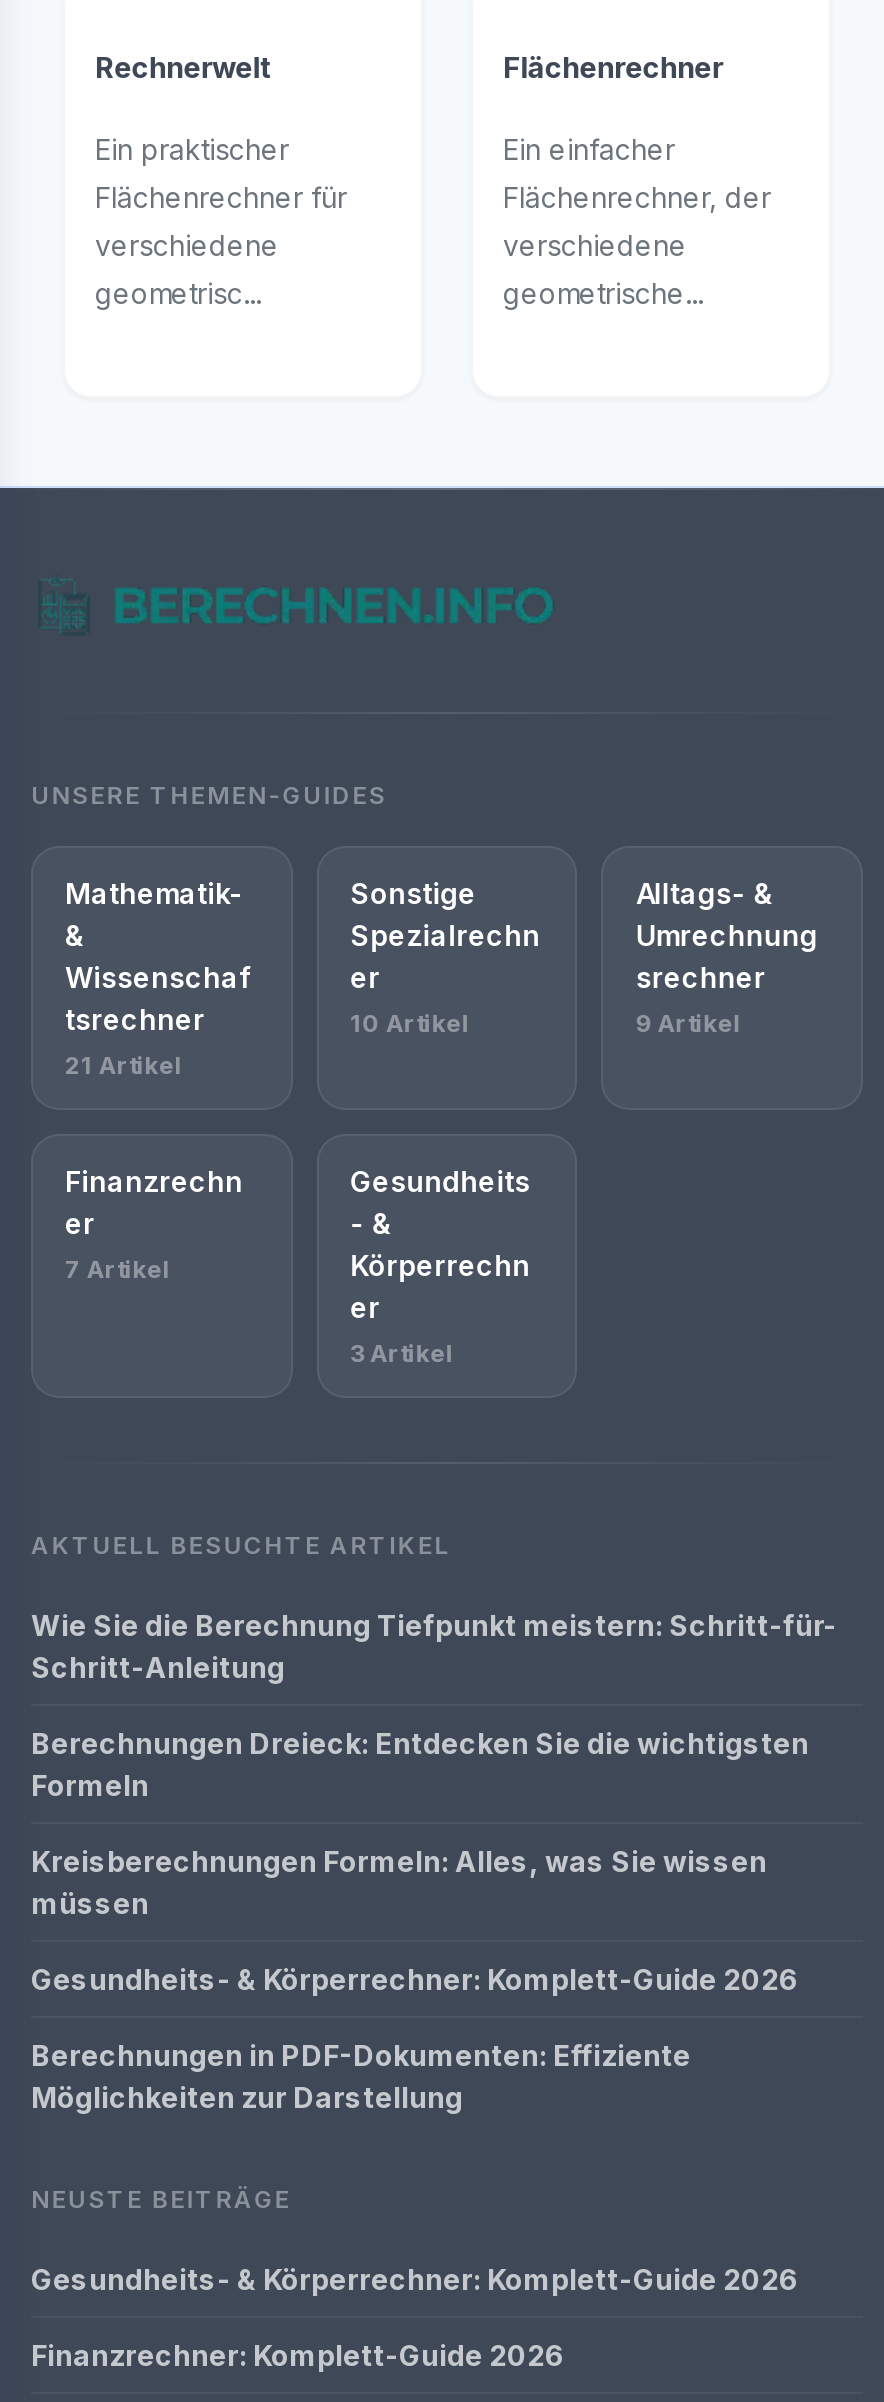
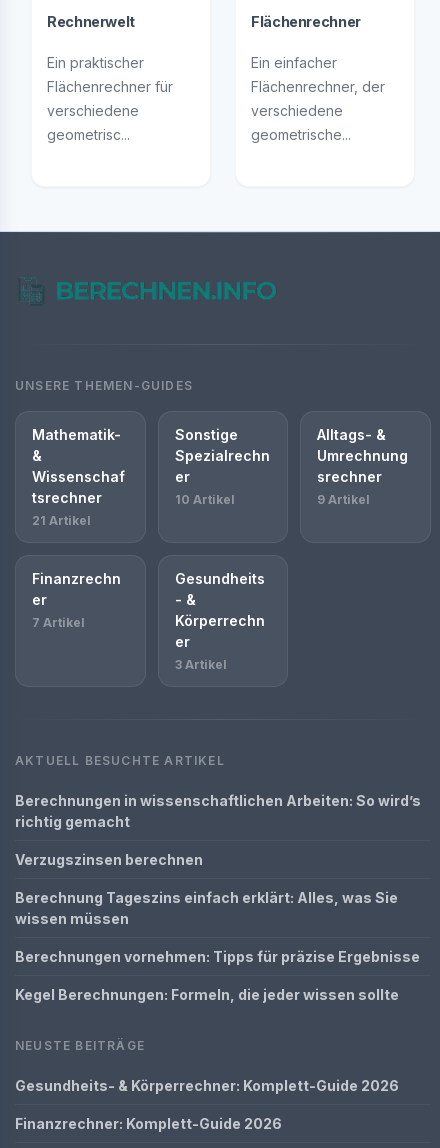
- Wie Sie die Berechnung Tiefpunkt meistern: Schritt-für-
- Schritt-Anleitung
+ Berechnungen in wissenschaftlichen Arbeiten: So wird’s
+ richtig gemacht

- Berechnungen Dreieck: Entdecken Sie die wichtigsten
- Formeln
+ Verzugszinsen berechnen

- Kreisberechnungen Formeln: Alles, was Sie wissen
- müssen
+ Berechnung Tageszins einfach erklärt: Alles, was Sie
+ wissen müssen

- Gesundheits- & Körperrechner: Komplett-Guide 2026
+ Berechnungen vornehmen: Tipps für präzise Ergebnisse

- Berechnungen in PDF-Dokumenten: Effiziente
- Möglichkeiten zur Darstellung
+ Kegel Berechnungen: Formeln, die jeder wissen sollte
